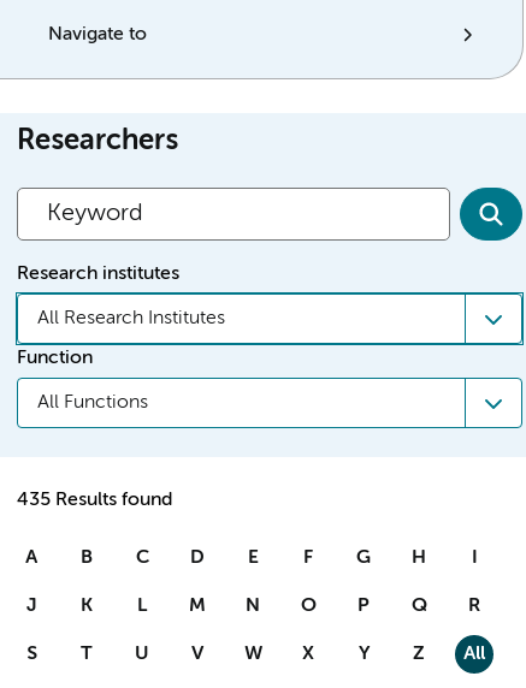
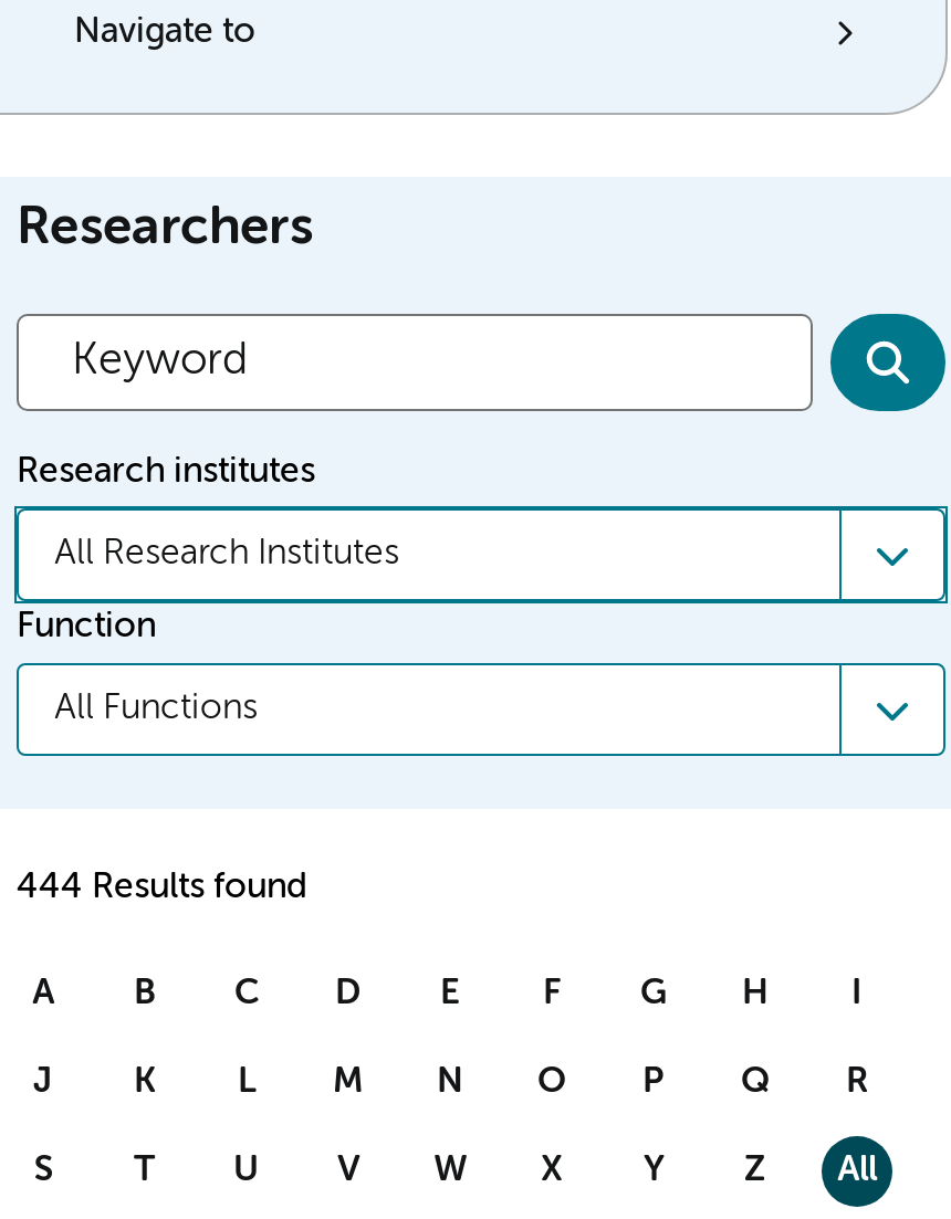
- 435 Results found
+ 444 Results found
